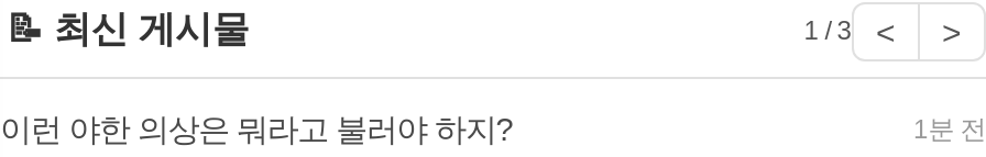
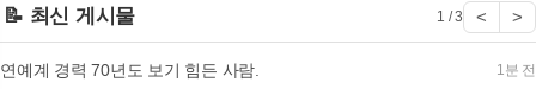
- 이런 야한 의상은 뭐라고 불러야 하지?
+ 연예계 경력 70년도 보기 힘든 사람.
